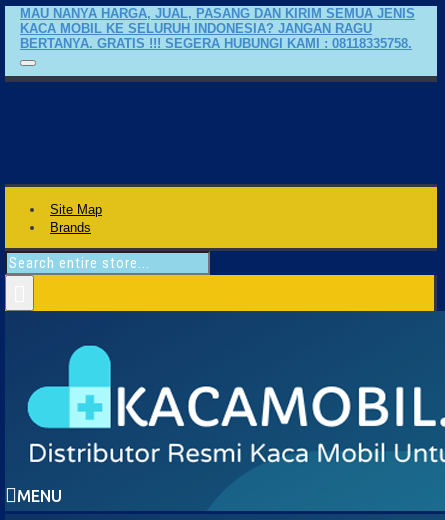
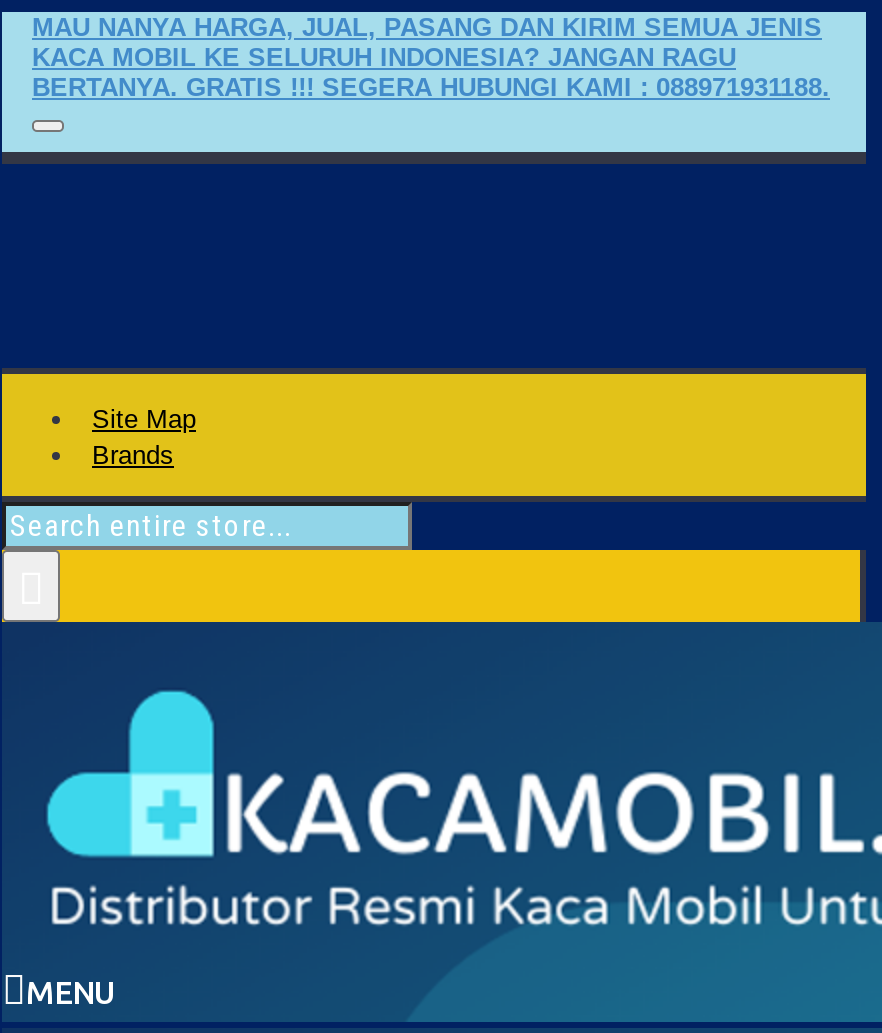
- BERTANYA. GRATIS !!! SEGERA HUBUNGI KAMI : 08118335758.
+ BERTANYA. GRATIS !!! SEGERA HUBUNGI KAMI : 088971931188.
